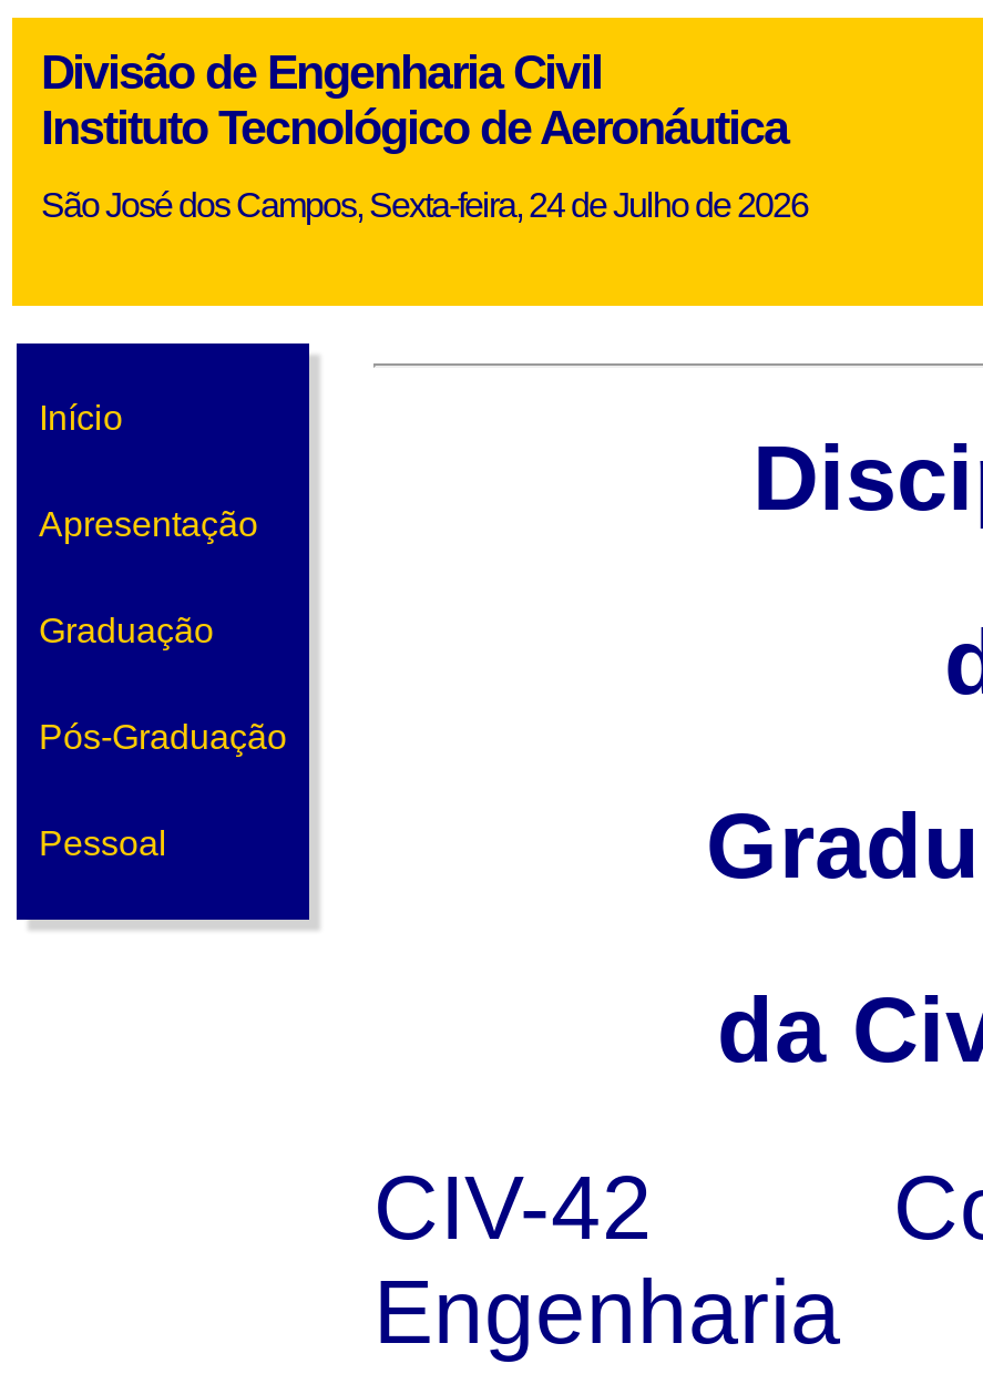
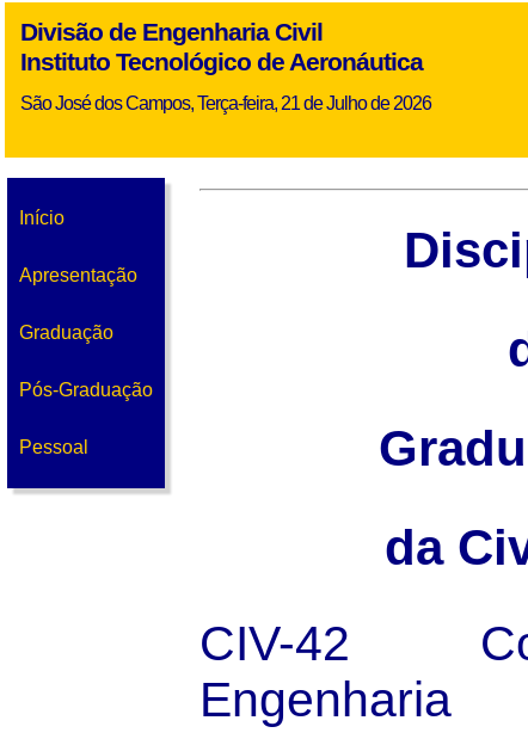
- São José dos Campos, Sexta-feira, 24 de Julho de 2026
+ São José dos Campos, Terça-feira, 21 de Julho de 2026
